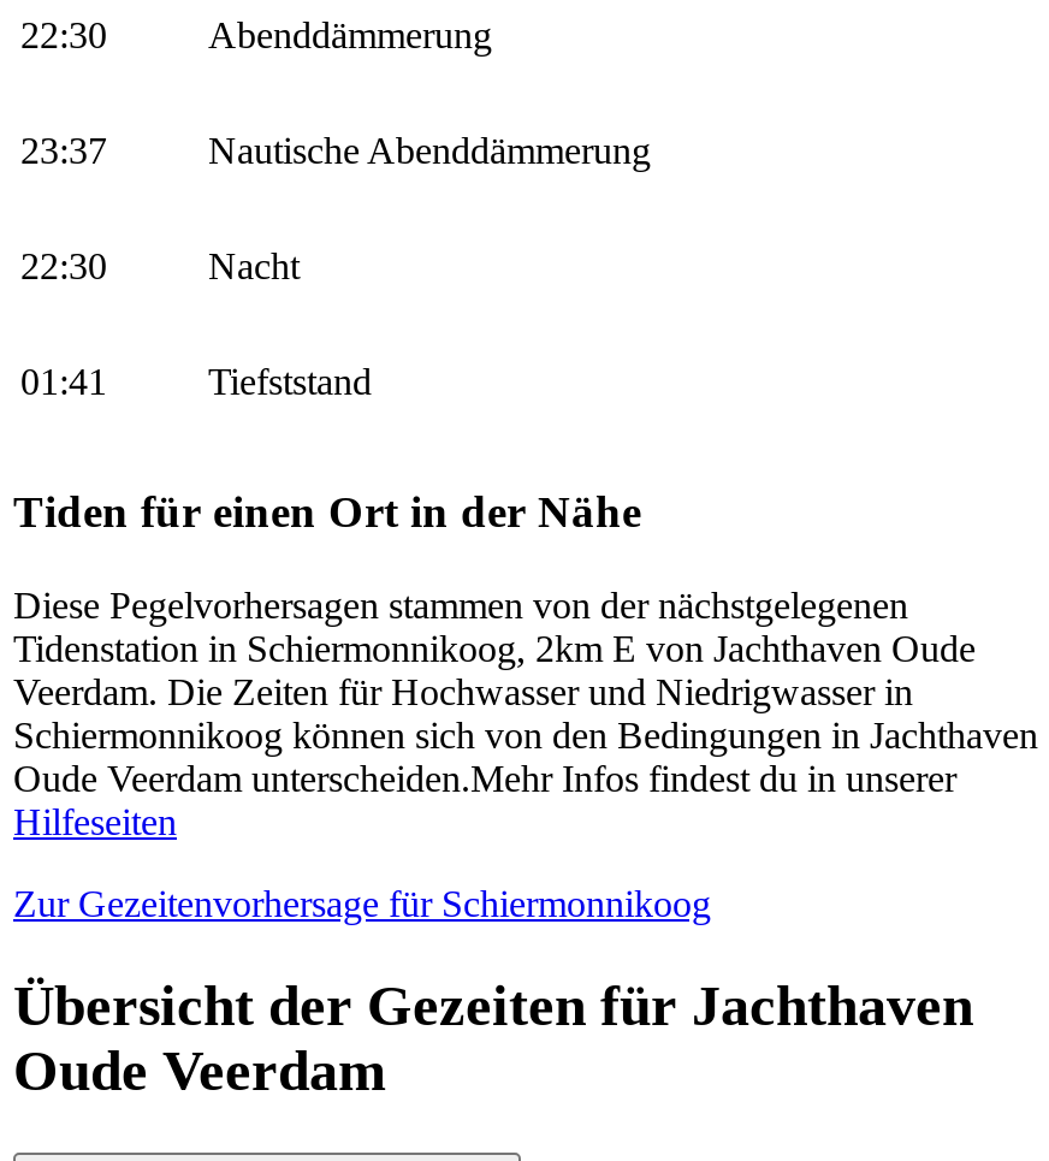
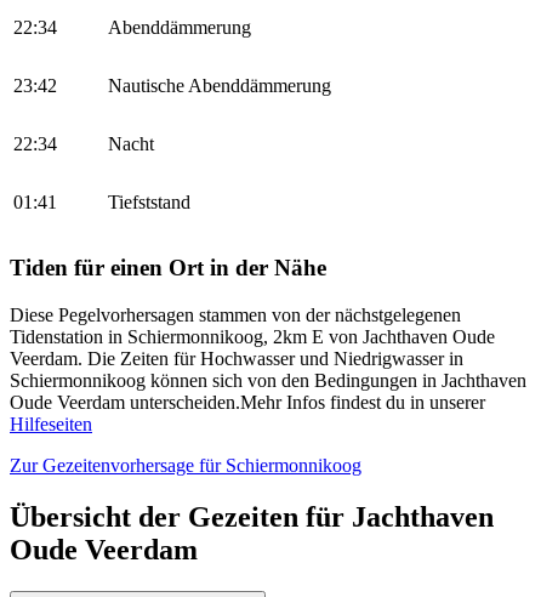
- 22:30
+ 22:34

- 23:37
+ 23:42

- 22:30
+ 22:34
